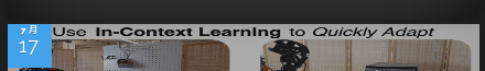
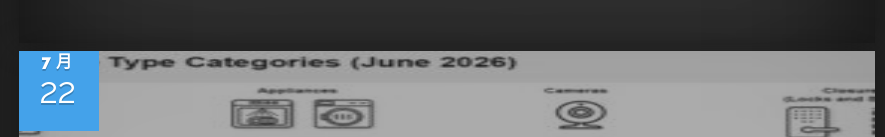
- 17
+ 22
